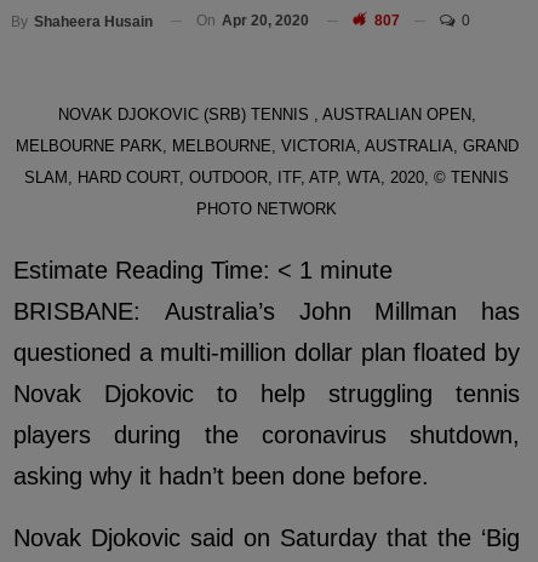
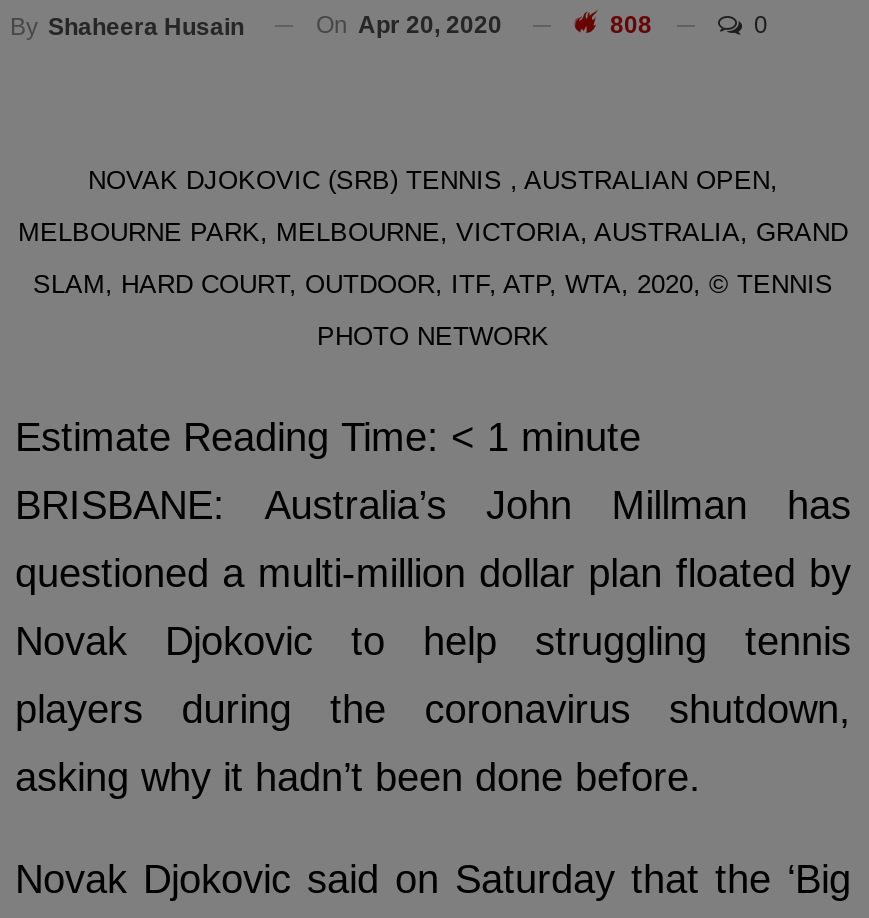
- 807
+ 808
